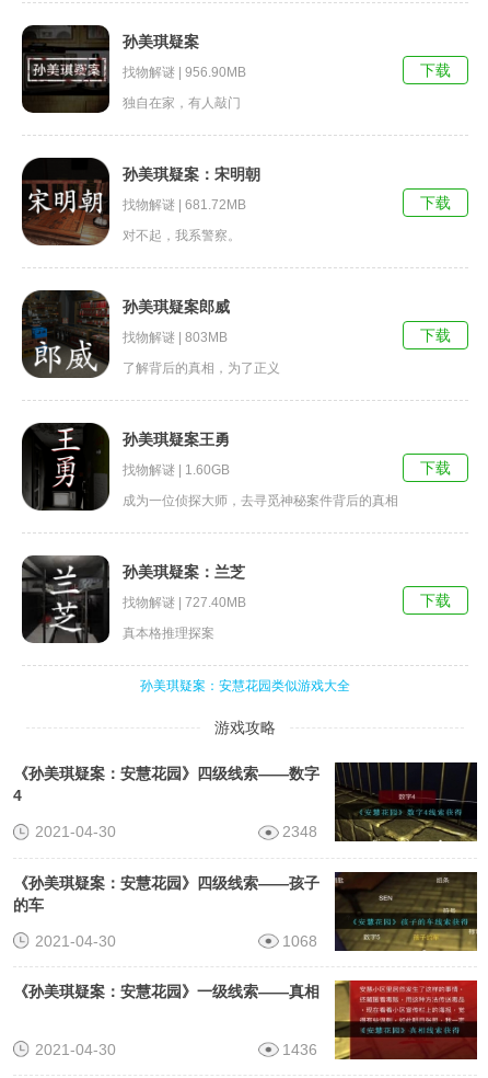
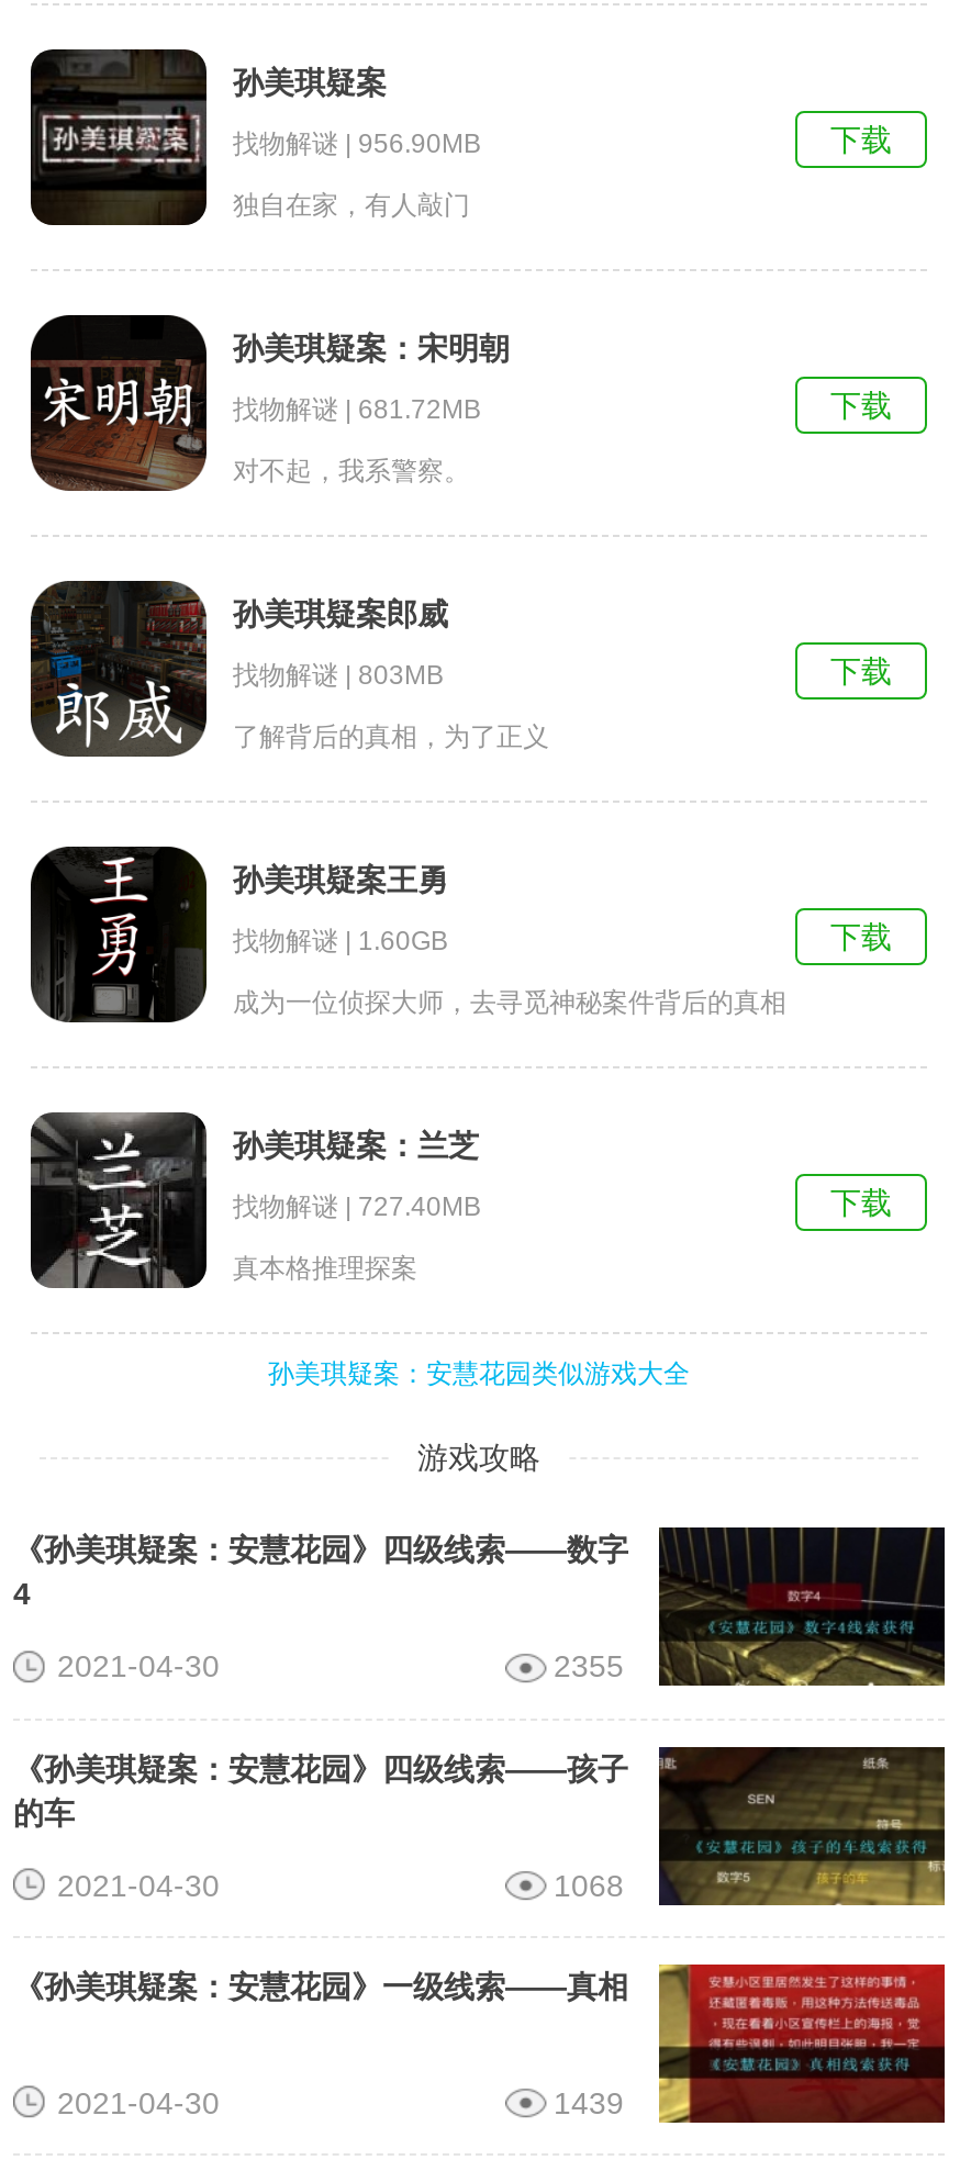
- 2348
+ 2355

- 1436
+ 1439
